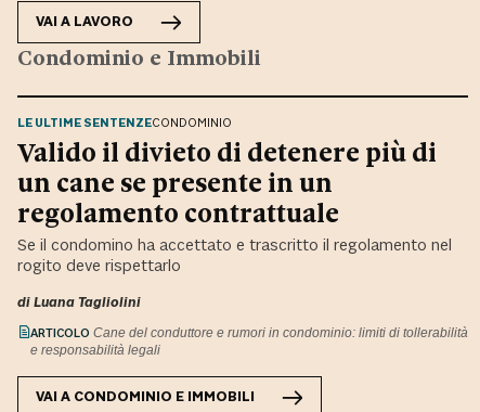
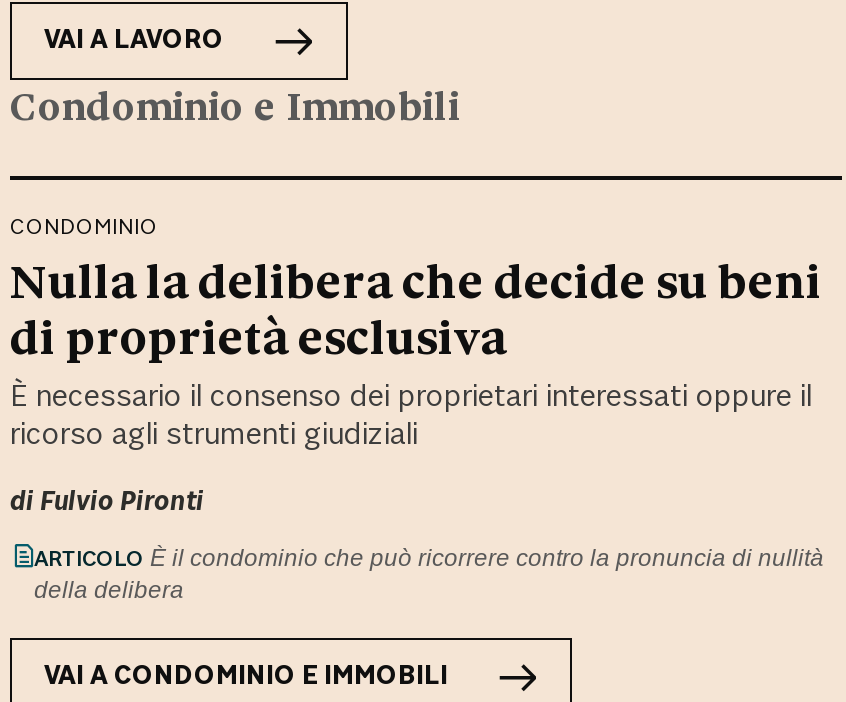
- LE ULTIME SENTENZECONDOMINIO
- Valido il divieto di detenere più di
- un cane se presente in un
- regolamento contrattuale
- Se il condomino ha accettato e trascritto il regolamento nel
- rogito deve rispettarlo
+ CONDOMINIO
+ Nulla la delibera che decide su beni
+ di proprietà esclusiva
+ È necessario il consenso dei proprietari interessati oppure il
+ ricorso agli strumenti giudiziali

- di Luana Tagliolini
+ di Fulvio Pironti

- ARTICOLO Cane del conduttore e rumori in condominio: limiti di tollerabilità
- e responsabilità legali
+ ARTICOLO È il condominio che può ricorrere contro la pronuncia di nullità
+ della delibera
